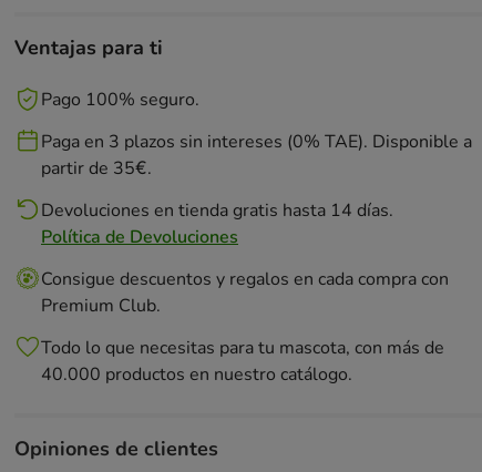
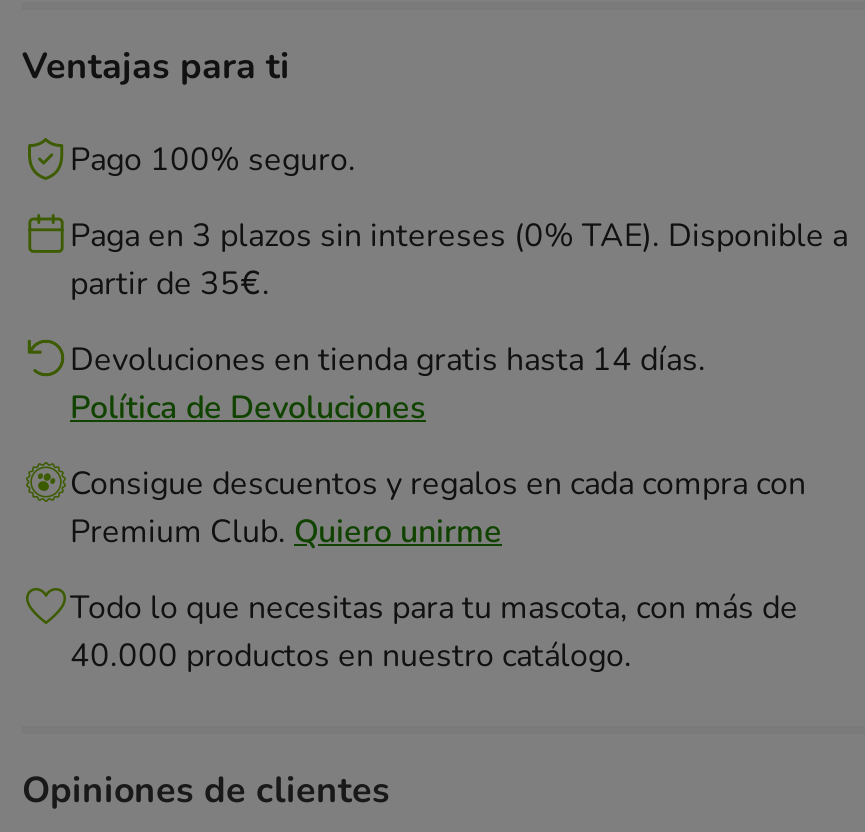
- Premium Club.
+ Premium Club. Quiero unirme
